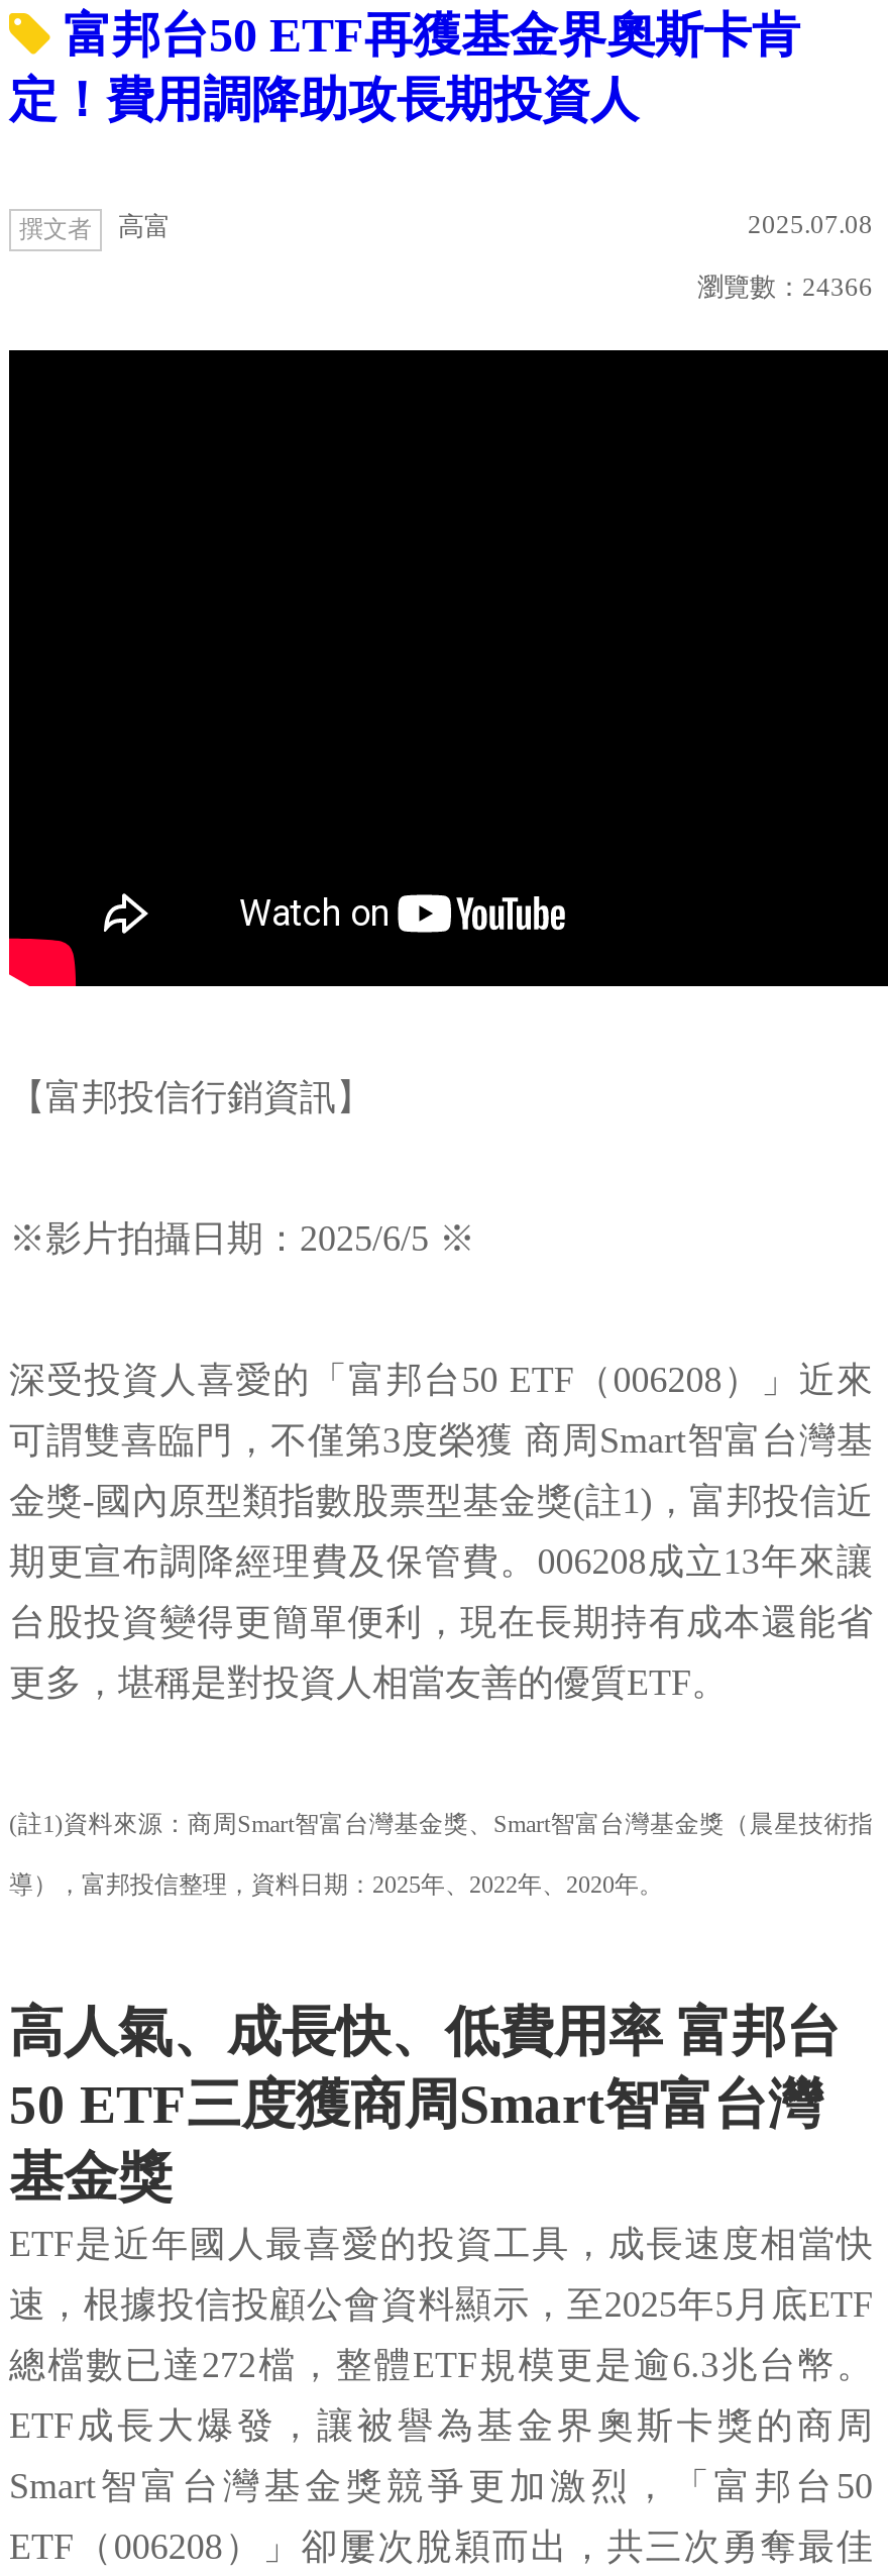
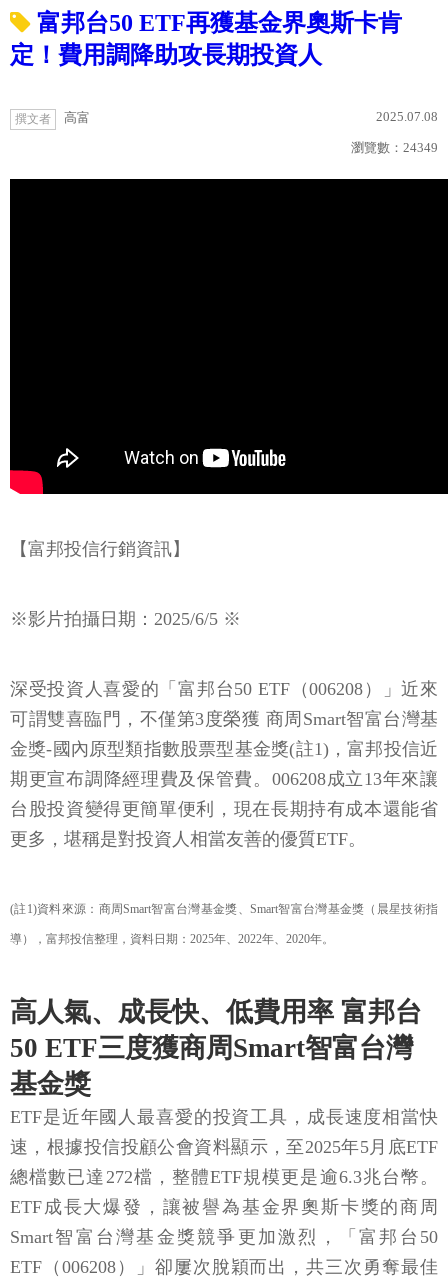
- 瀏覽數：24366
+ 瀏覽數：24349
